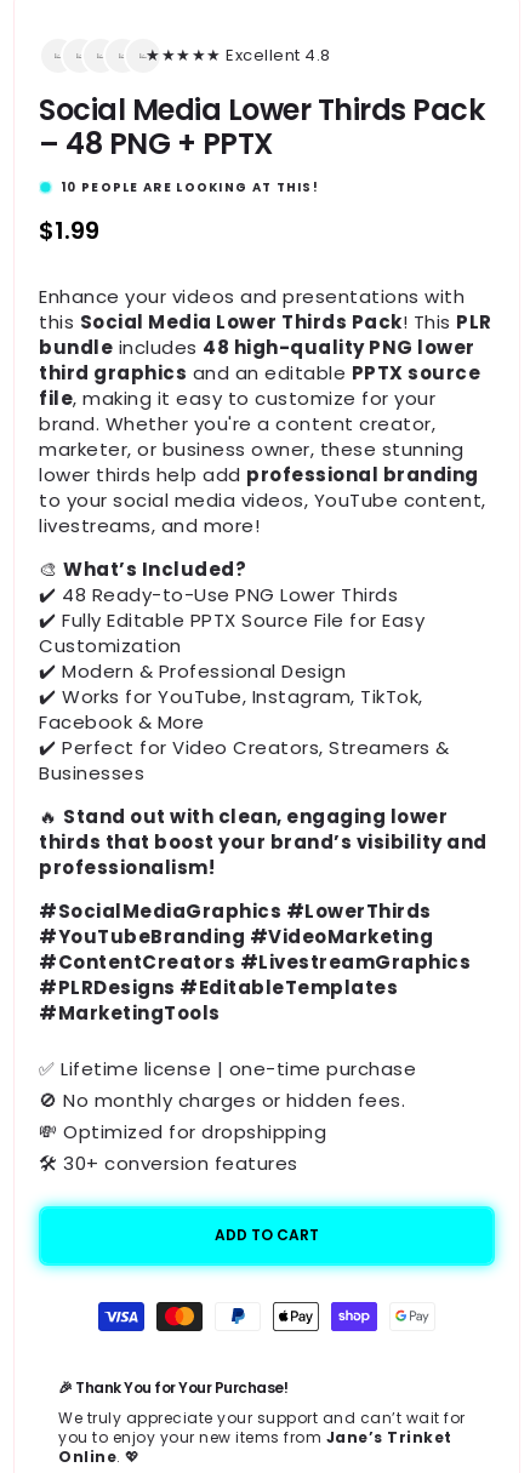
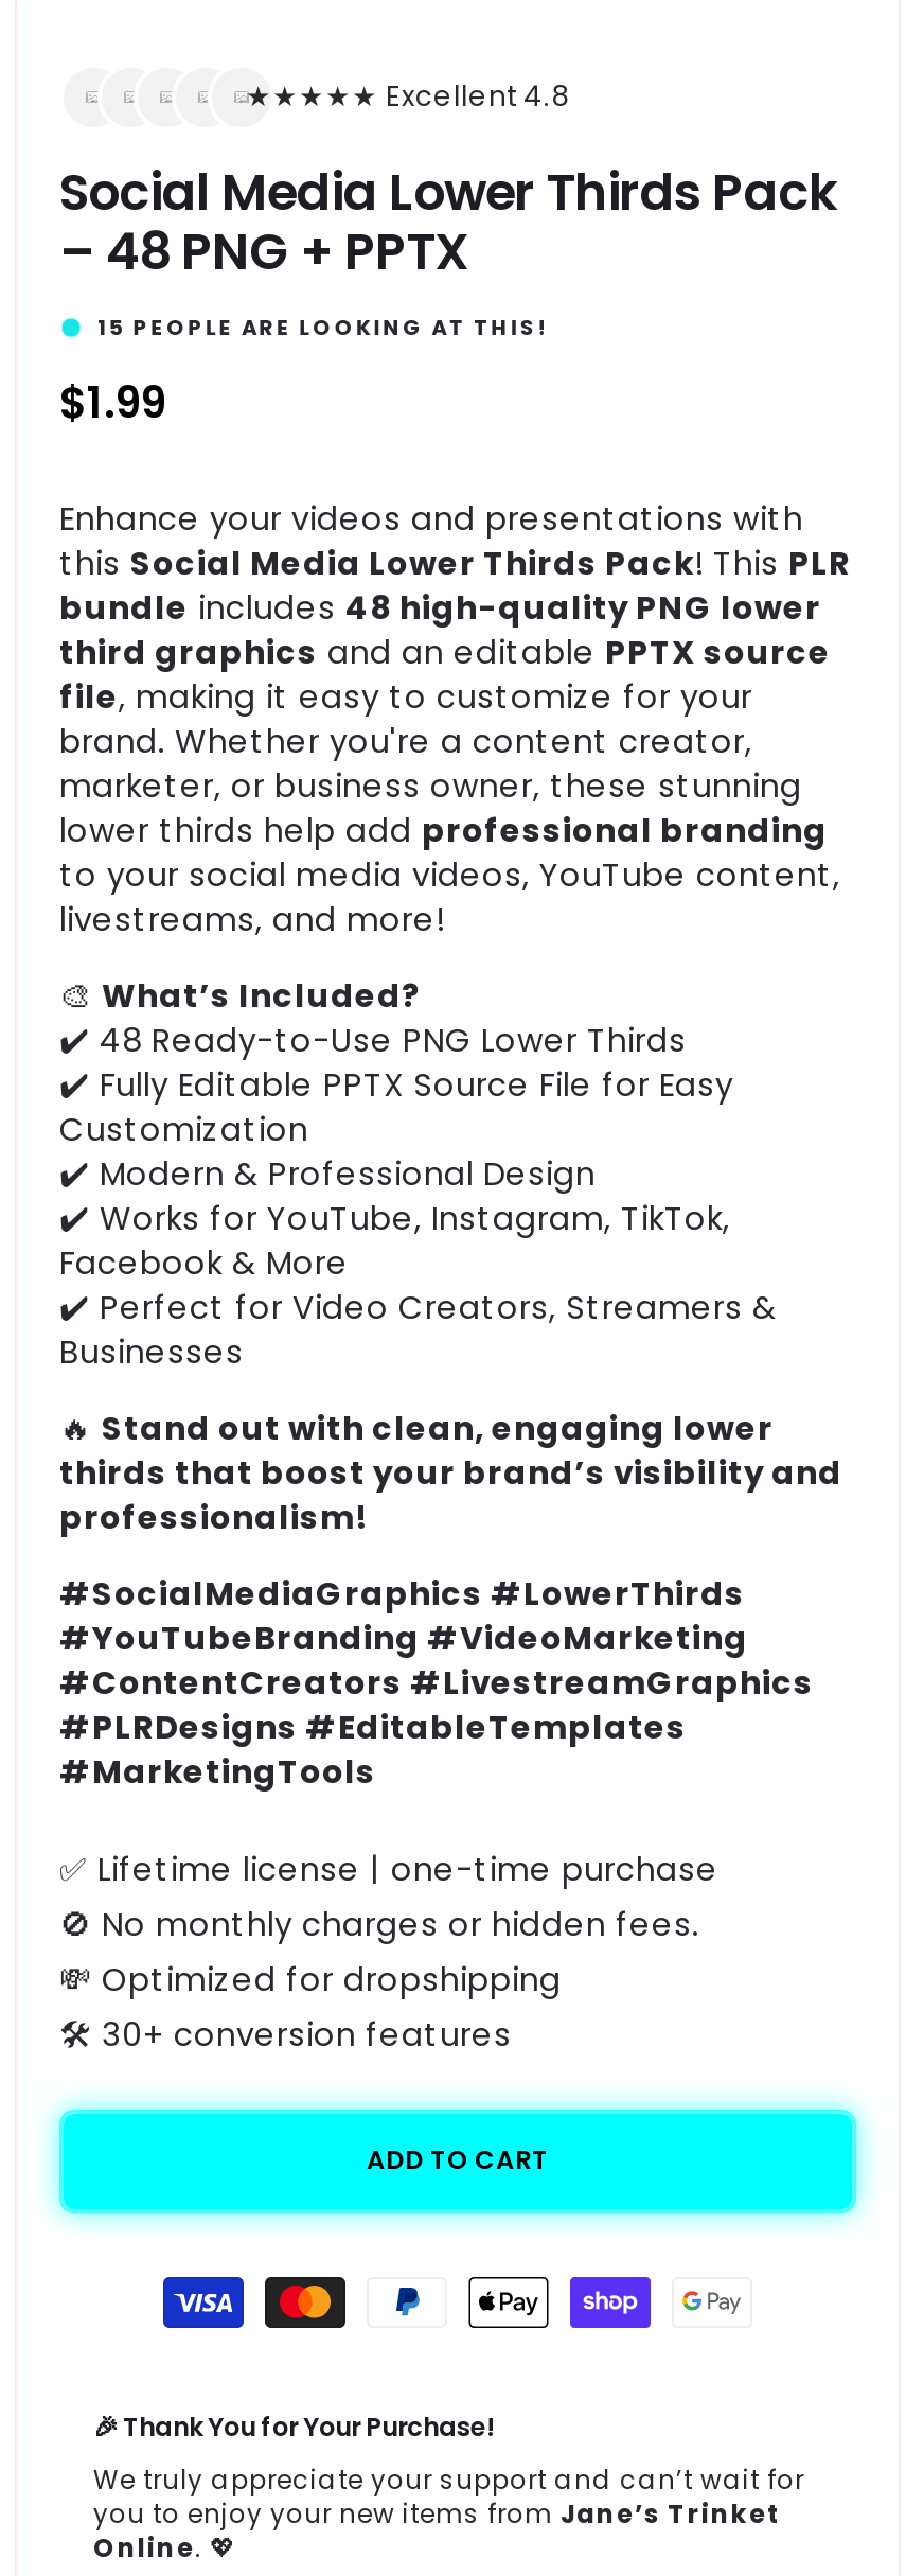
- 10 PEOPLE ARE LOOKING AT THIS!
+ 15 PEOPLE ARE LOOKING AT THIS!
